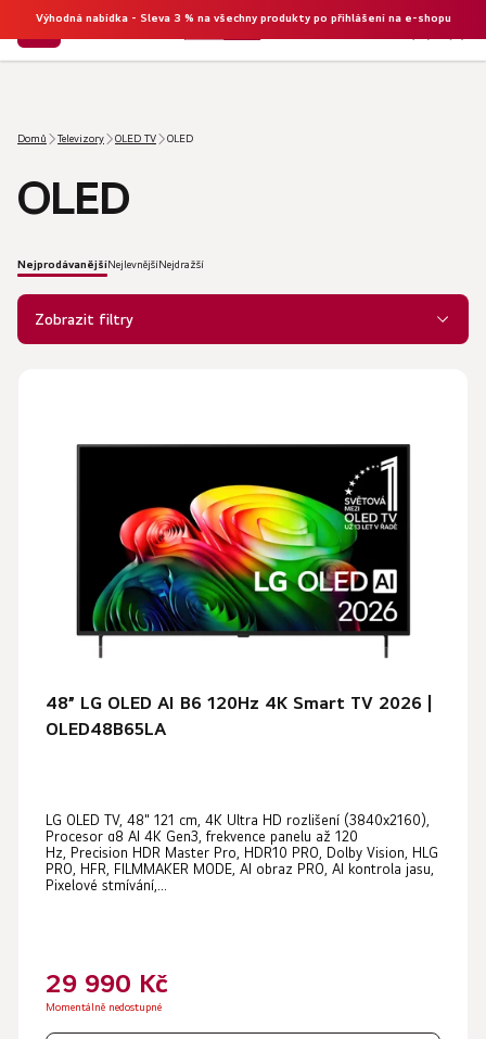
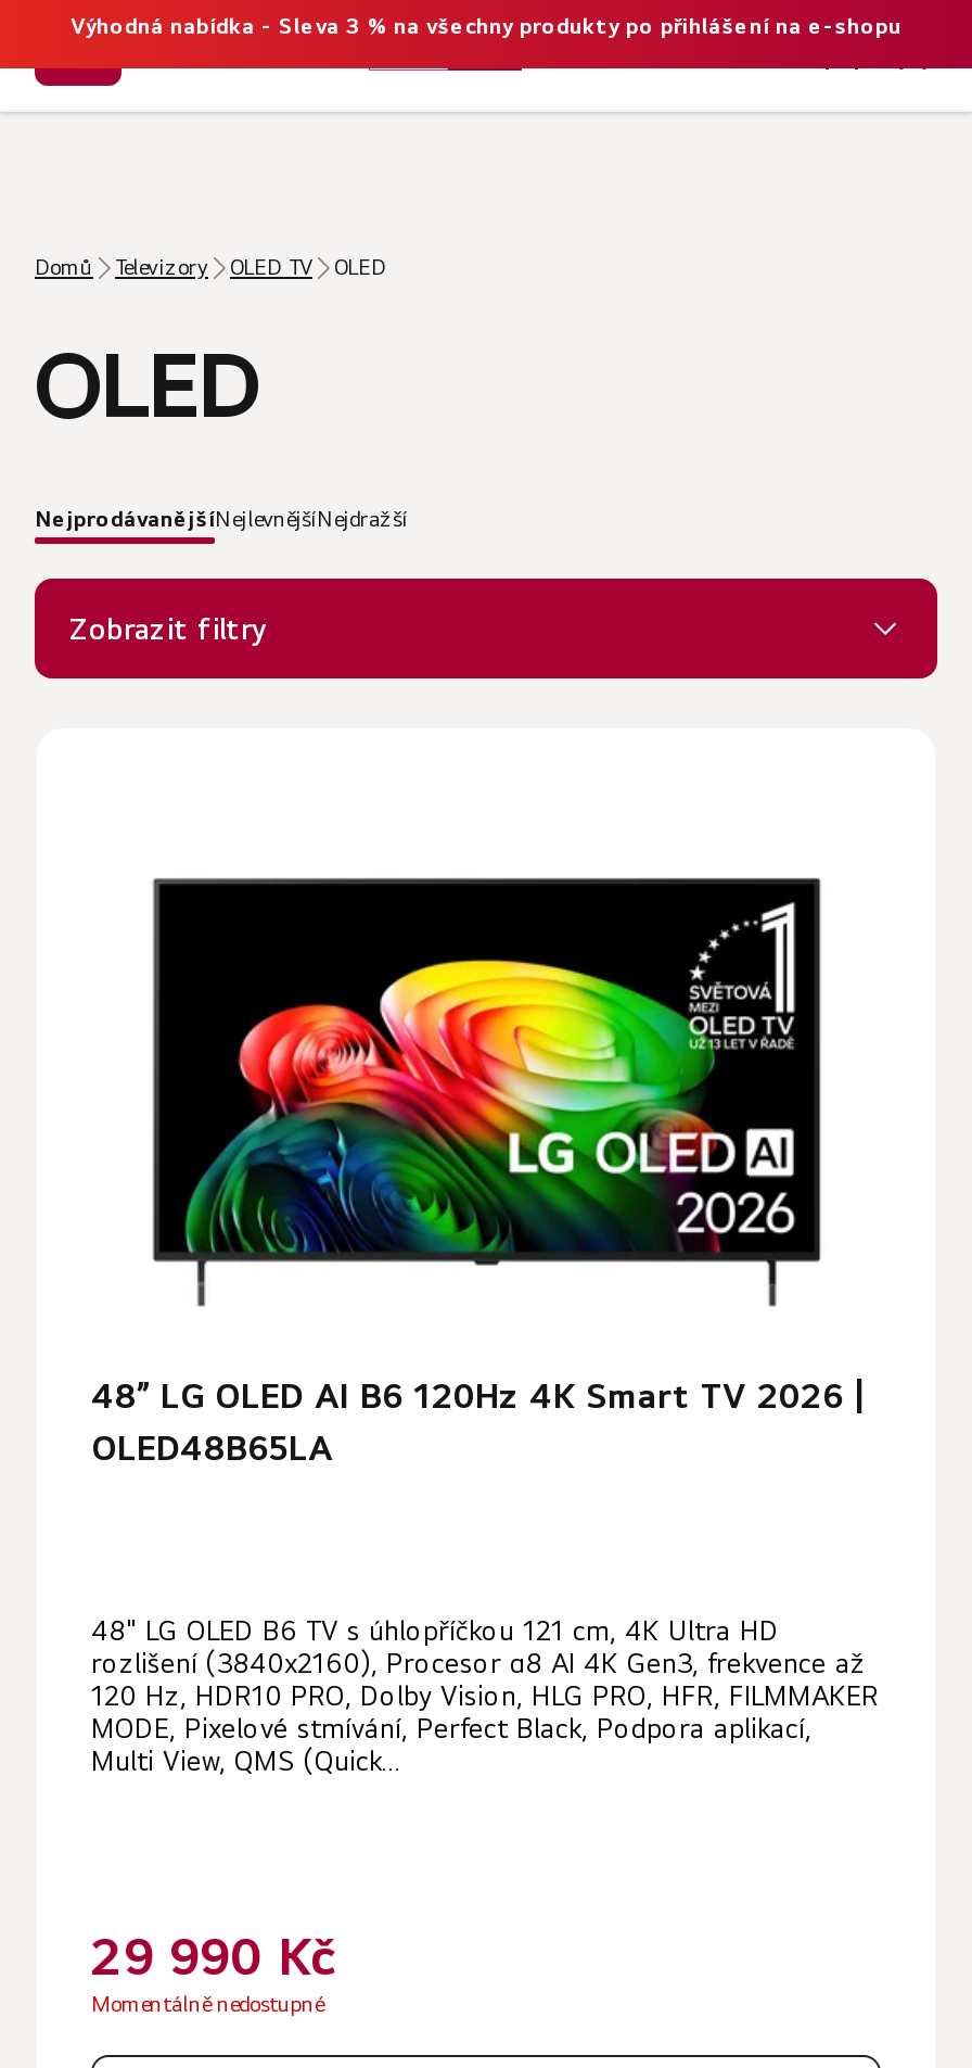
- LG OLED TV, 48" 121 cm, 4K Ultra HD rozlišení (3840x2160),
- Procesor α8 AI 4K Gen3, frekvence panelu až 120
- Hz, Precision HDR Master Pro, HDR10 PRO, Dolby Vision, HLG
- PRO, HFR, FILMMAKER MODE, AI obraz PRO, AI kontrola jasu,
- Pixelové stmívání,...
+ 48" LG OLED B6 TV s úhlopříčkou 121 cm, 4K Ultra HD
+ rozlišení (3840x2160), Procesor α8 AI 4K Gen3, frekvence až
+ 120 Hz, HDR10 PRO, Dolby Vision, HLG PRO, HFR, FILMMAKER
+ MODE, Pixelové stmívání, Perfect Black, Podpora aplikací,
+ Multi View, QMS (Quick...
